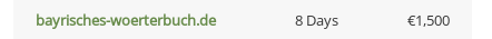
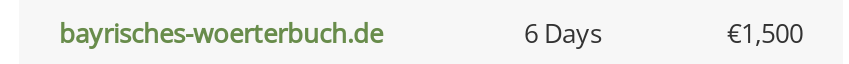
- 8 Days
+ 6 Days
